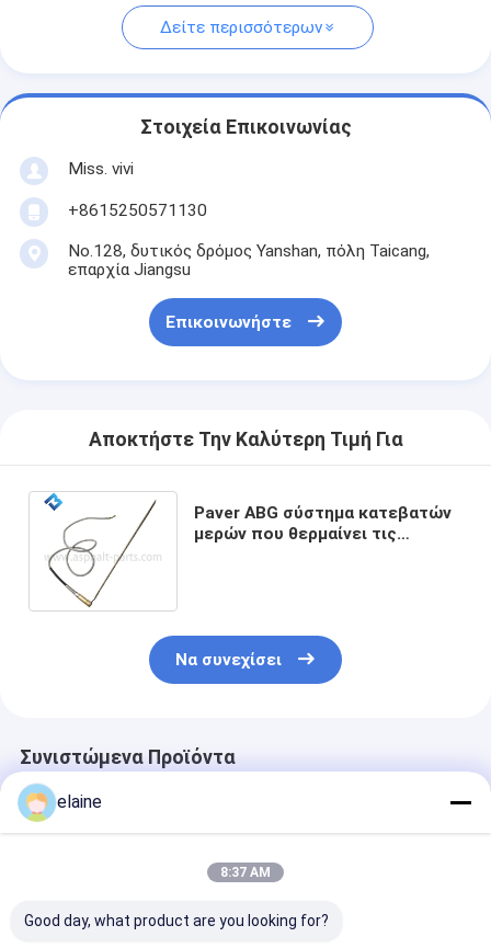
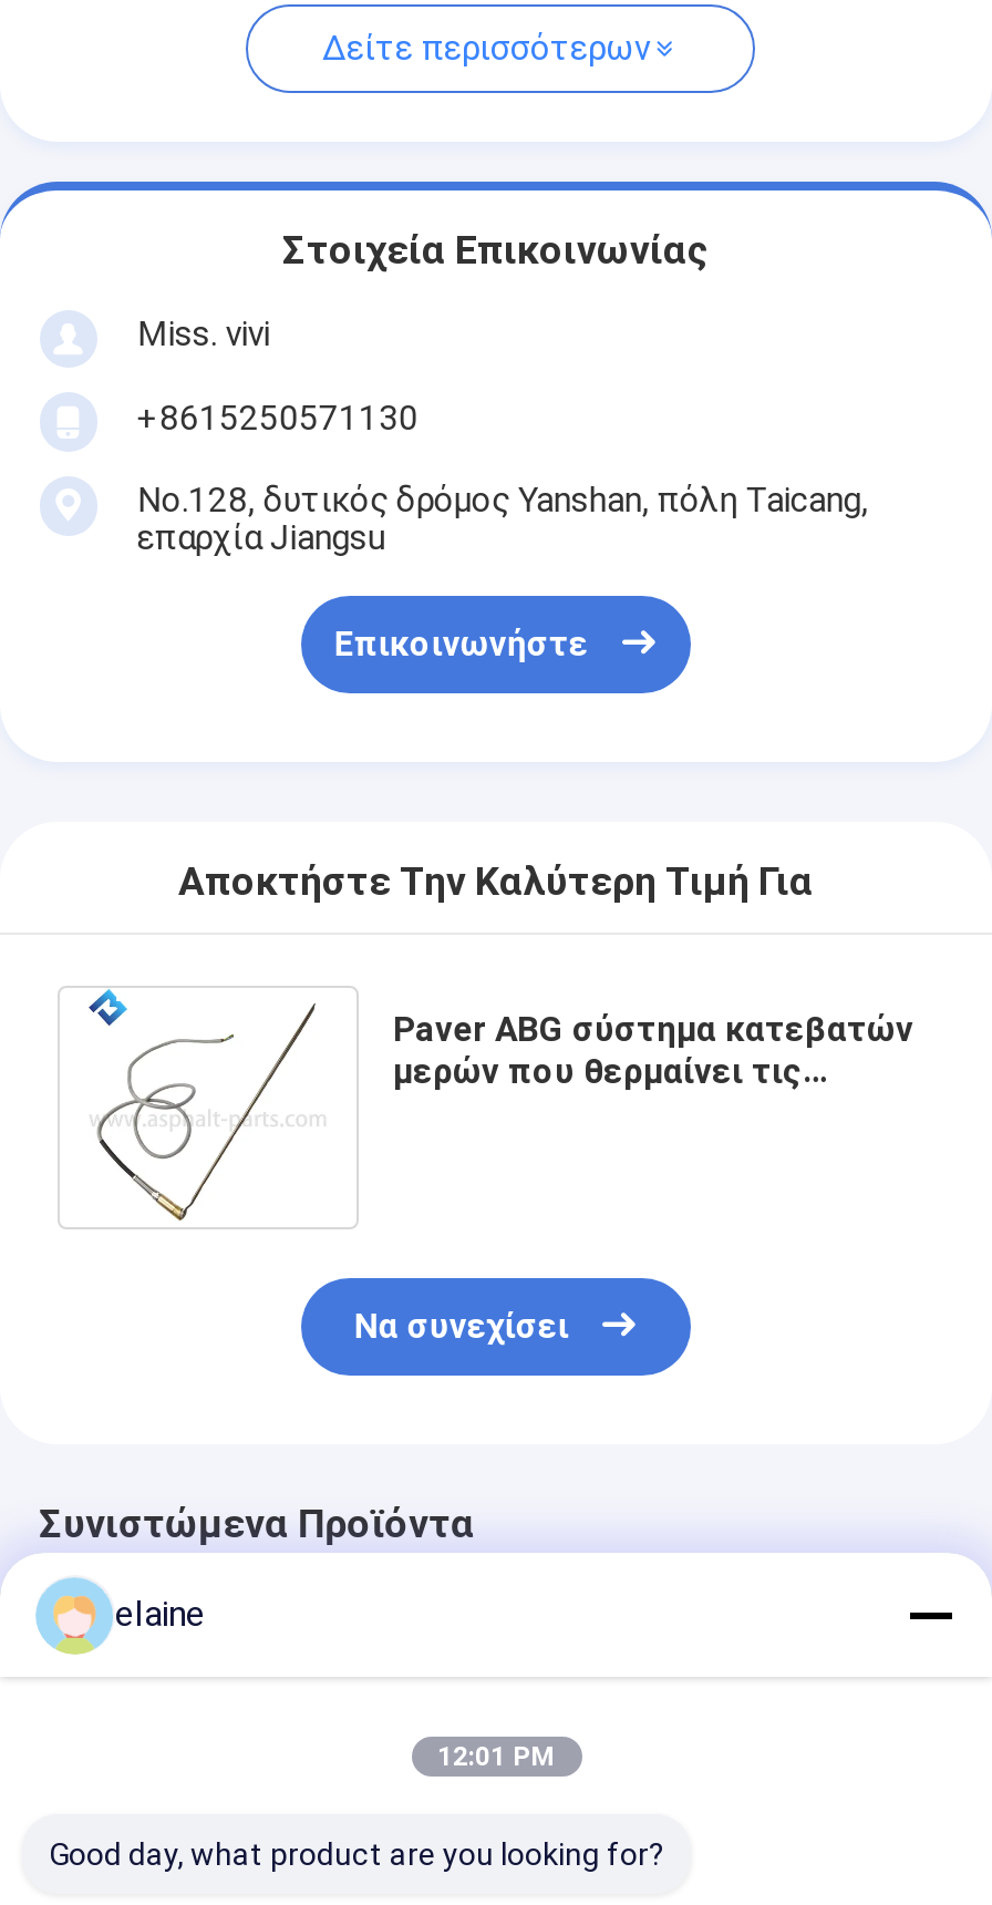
- 8:37 AM
+ 12:01 PM
